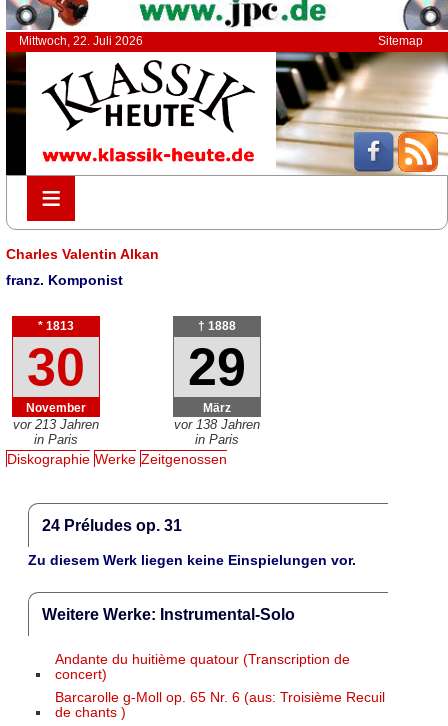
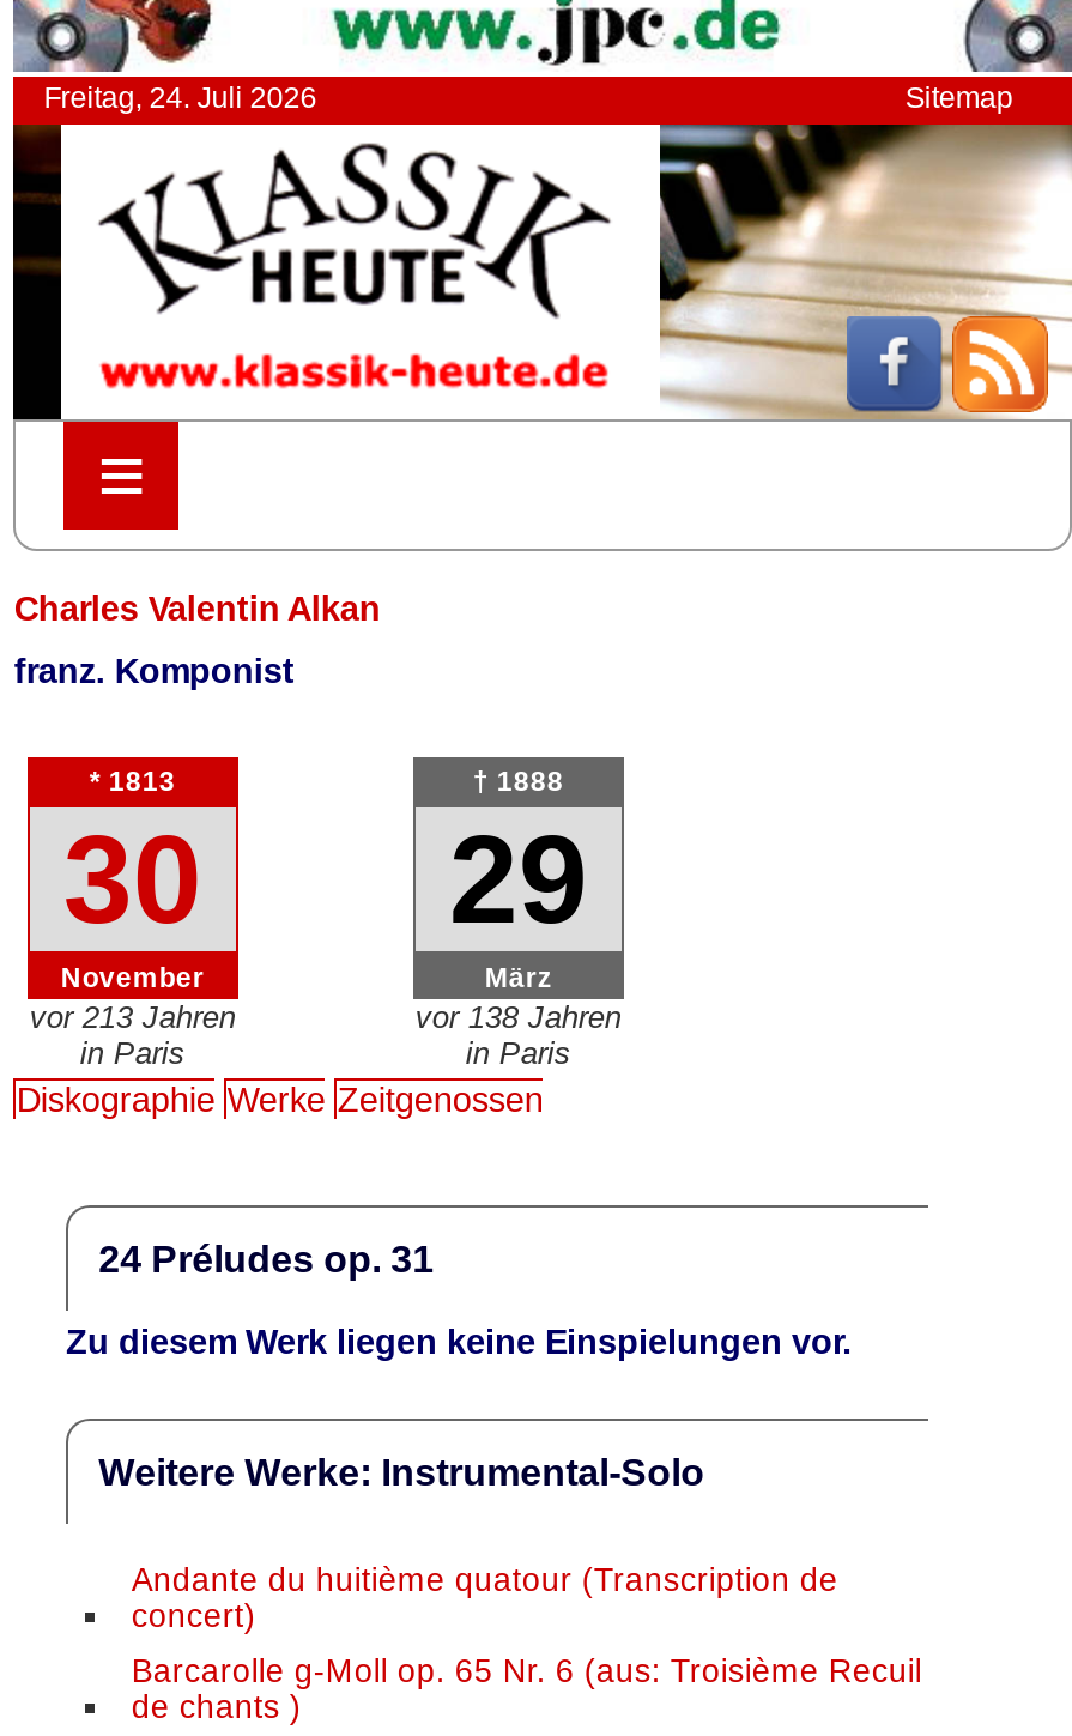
- Mittwoch, 22. Juli 2026
+ Freitag, 24. Juli 2026
